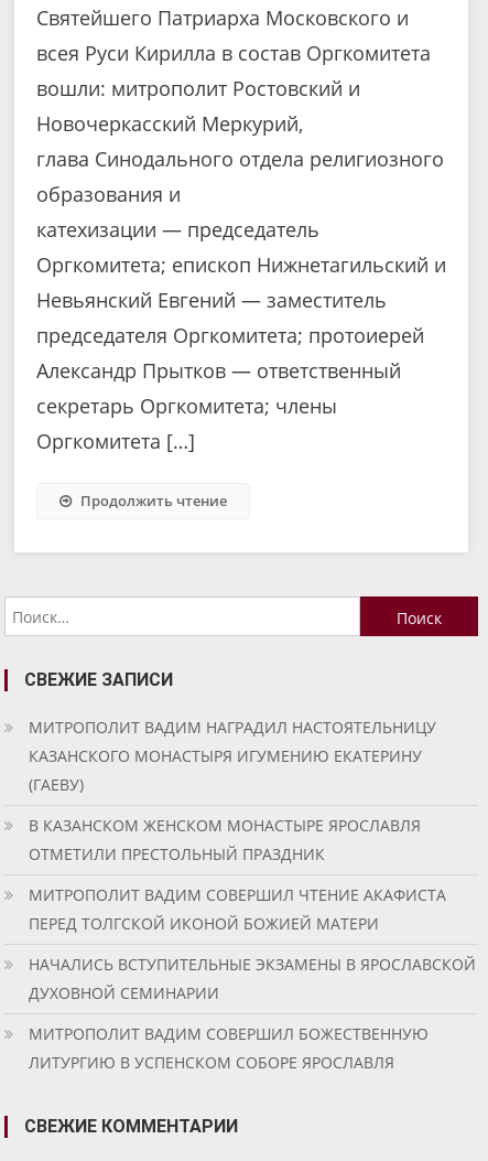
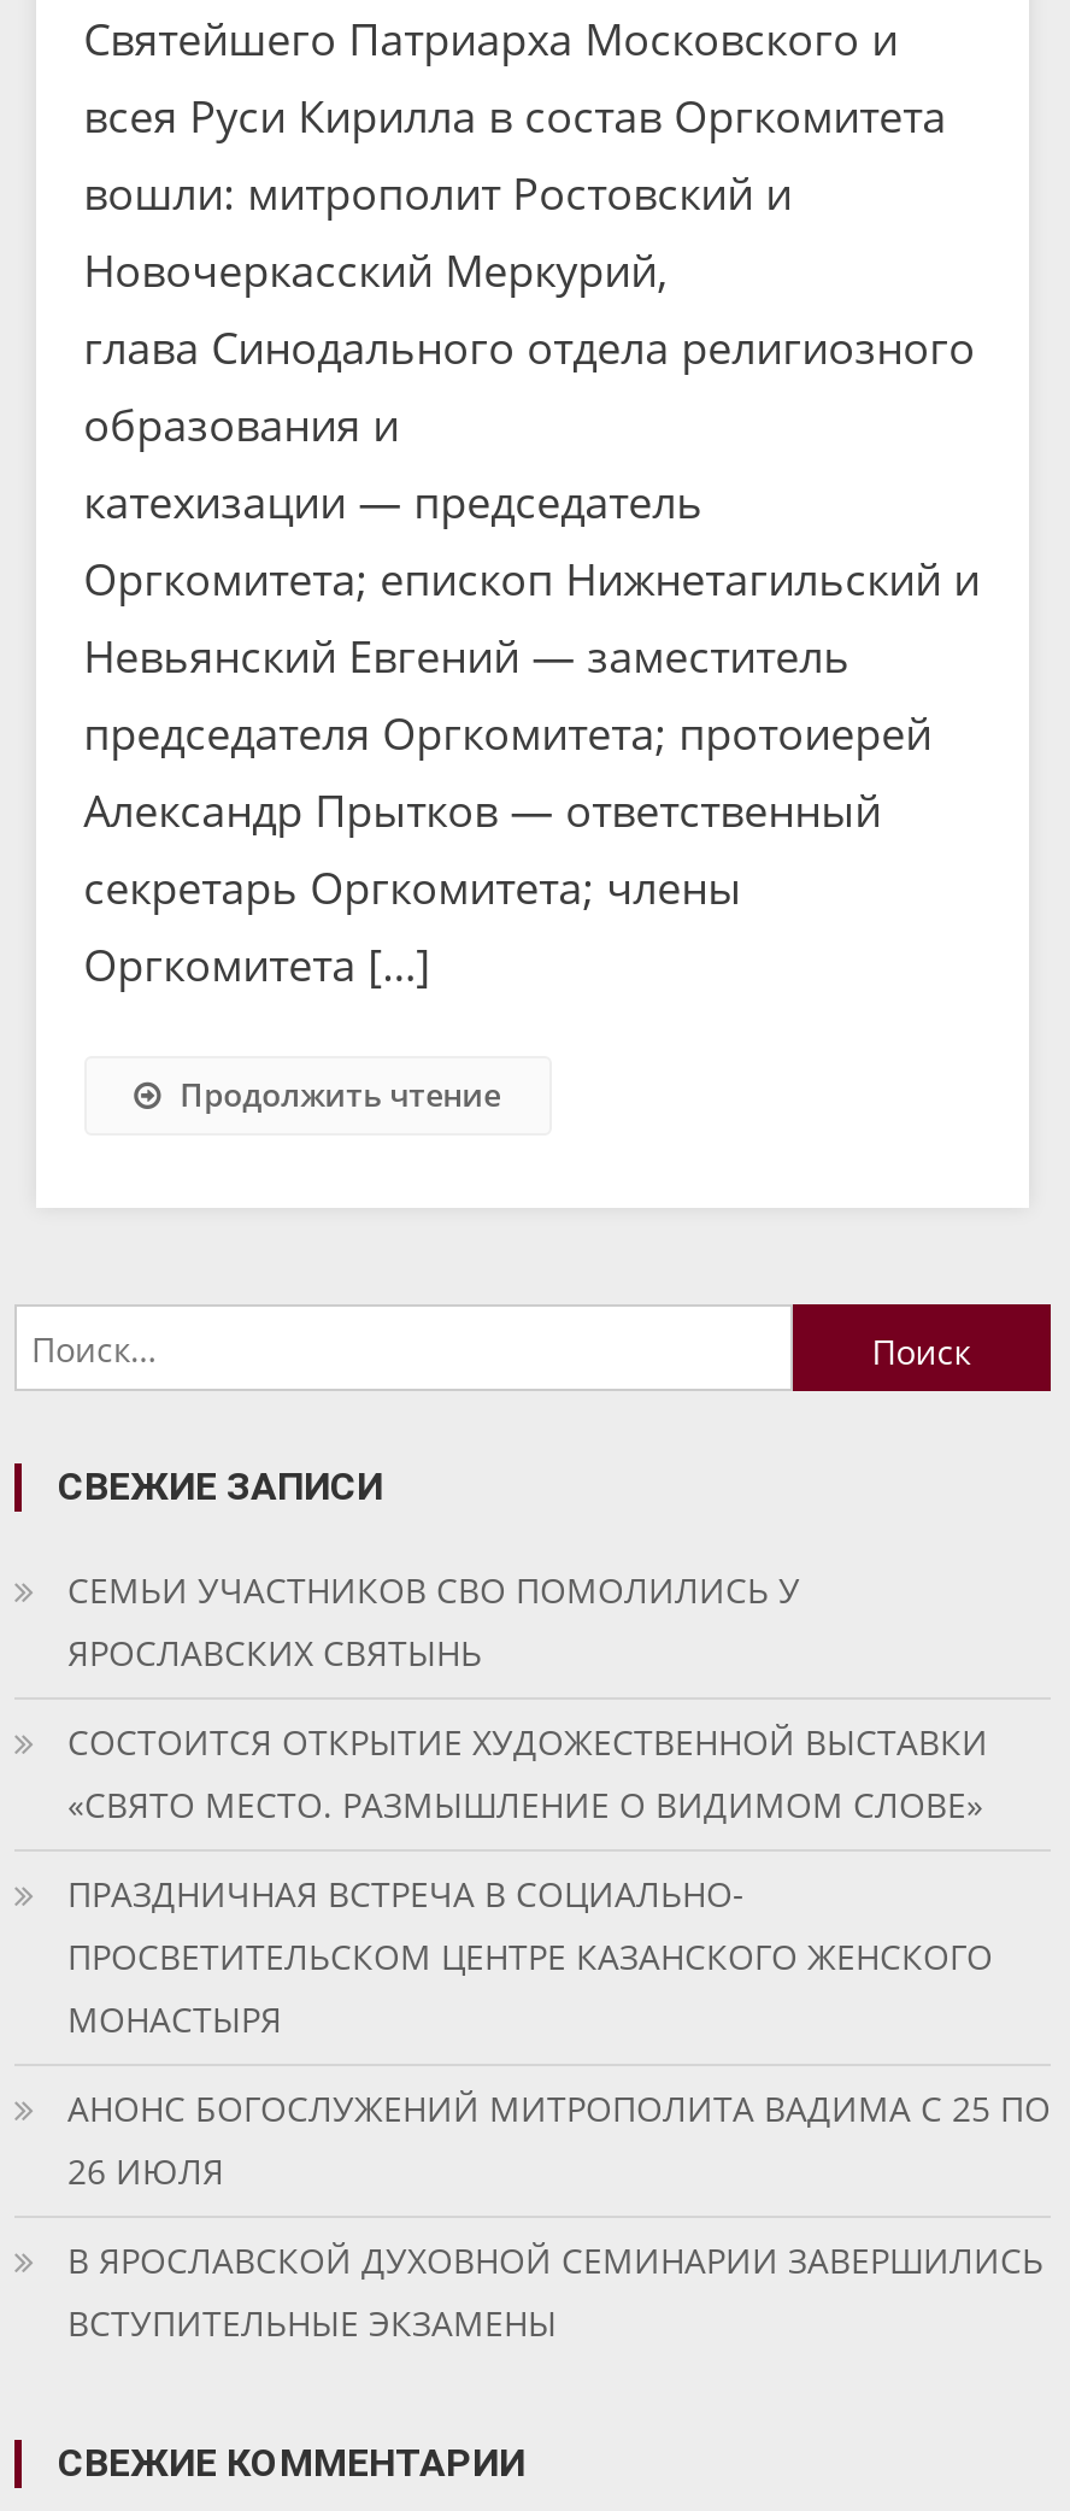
- МИТРОПОЛИТ ВАДИМ НАГРАДИЛ НАСТОЯТЕЛЬНИЦУ
- КАЗАНСКОГО МОНАСТЫРЯ ИГУМЕНИЮ ЕКАТЕРИНУ
- (ГАЕВУ)
+ СЕМЬИ УЧАСТНИКОВ СВО ПОМОЛИЛИСЬ У
+ ЯРОСЛАВСКИХ СВЯТЫНЬ

- В КАЗАНСКОМ ЖЕНСКОМ МОНАСТЫРЕ ЯРОСЛАВЛЯ
- ОТМЕТИЛИ ПРЕСТОЛЬНЫЙ ПРАЗДНИК
+ СОСТОИТСЯ ОТКРЫТИЕ ХУДОЖЕСТВЕННОЙ ВЫСТАВКИ
+ «СВЯТО МЕСТО. РАЗМЫШЛЕНИЕ О ВИДИМОМ СЛОВЕ»

- МИТРОПОЛИТ ВАДИМ СОВЕРШИЛ ЧТЕНИЕ АКАФИСТА
- ПЕРЕД ТОЛГСКОЙ ИКОНОЙ БОЖИЕЙ МАТЕРИ
+ ПРАЗДНИЧНАЯ ВСТРЕЧА В СОЦИАЛЬНО-
+ ПРОСВЕТИТЕЛЬСКОМ ЦЕНТРЕ КАЗАНСКОГО ЖЕНСКОГО
+ МОНАСТЫРЯ

- НАЧАЛИСЬ ВСТУПИТЕЛЬНЫЕ ЭКЗАМЕНЫ В ЯРОСЛАВСКОЙ
- ДУХОВНОЙ СЕМИНАРИИ
+ АНОНС БОГОСЛУЖЕНИЙ МИТРОПОЛИТА ВАДИМА С 25 ПО
+ 26 ИЮЛЯ

- МИТРОПОЛИТ ВАДИМ СОВЕРШИЛ БОЖЕСТВЕННУЮ
- ЛИТУРГИЮ В УСПЕНСКОМ СОБОРЕ ЯРОСЛАВЛЯ
+ В ЯРОСЛАВСКОЙ ДУХОВНОЙ СЕМИНАРИИ ЗАВЕРШИЛИСЬ
+ ВСТУПИТЕЛЬНЫЕ ЭКЗАМЕНЫ
